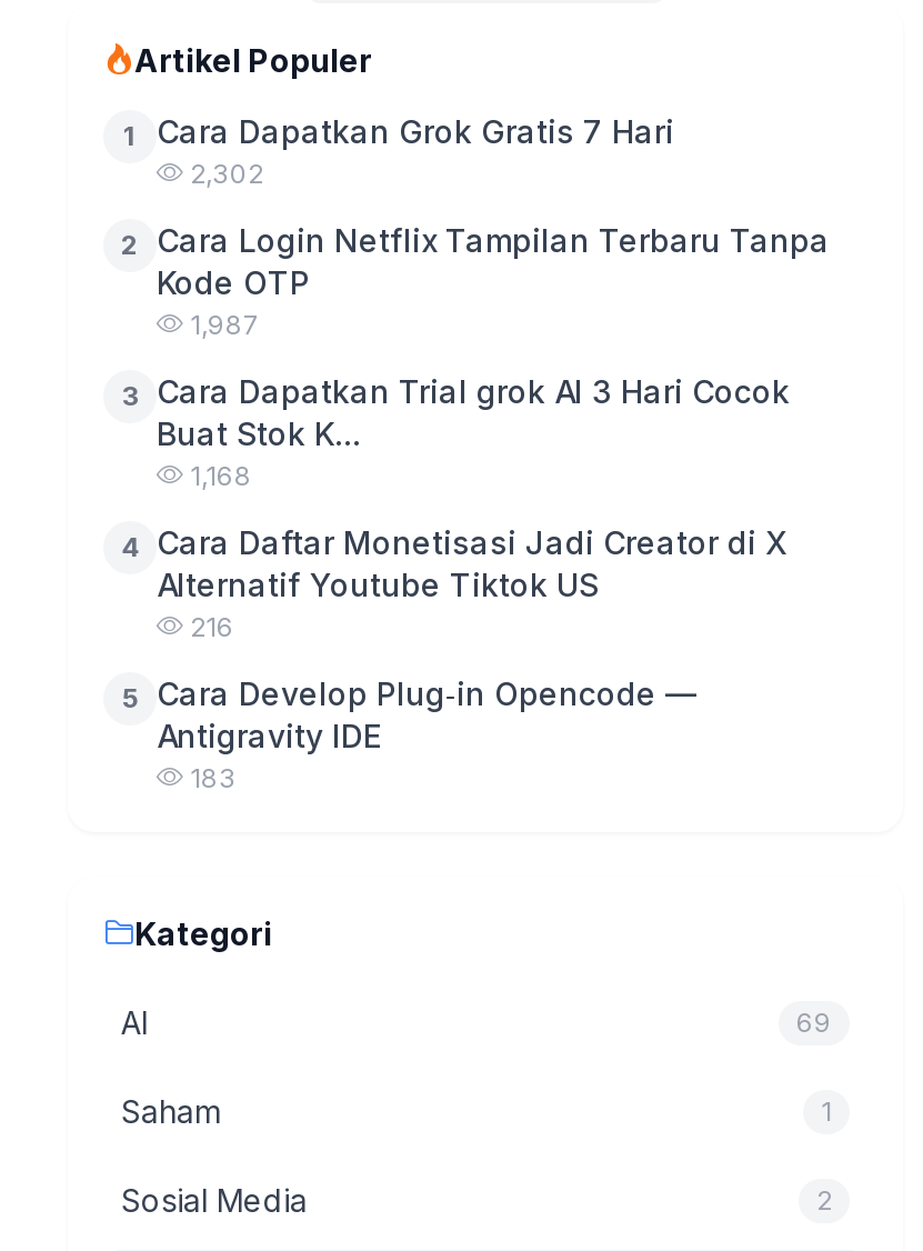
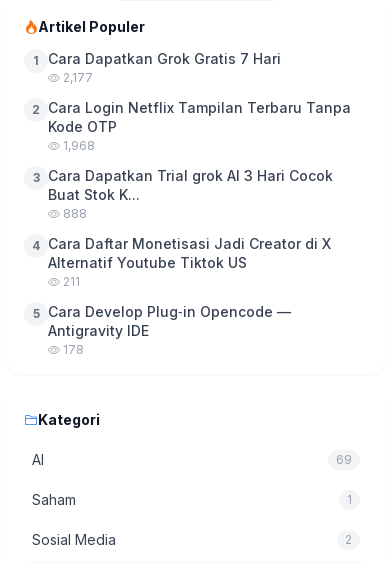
- 2,302
+ 2,177

- 1,987
+ 1,968

- 1,168
+ 888

- 216
+ 211

- 183
+ 178
